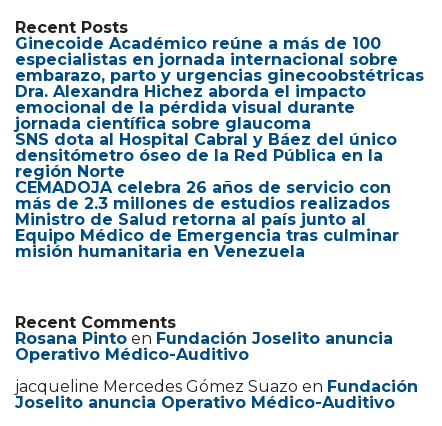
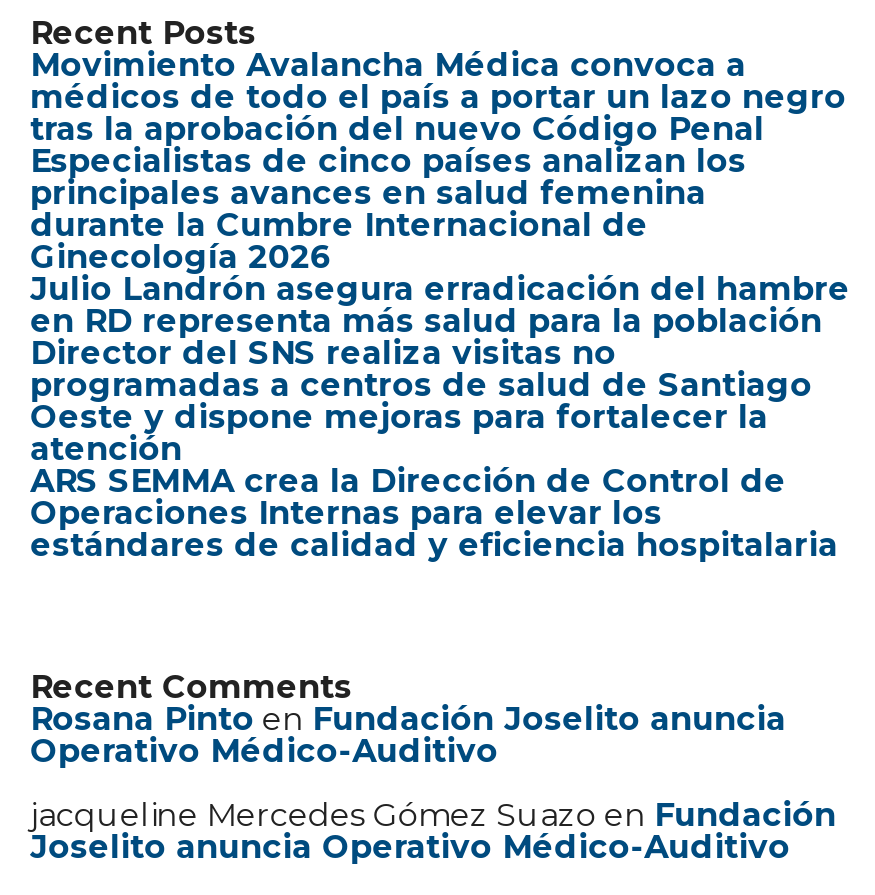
- Ginecoide Académico reúne a más de 100
- especialistas en jornada internacional sobre
- embarazo, parto y urgencias ginecoobstétricas
- Dra. Alexandra Hichez aborda el impacto
- emocional de la pérdida visual durante
- jornada científica sobre glaucoma
- SNS dota al Hospital Cabral y Báez del único
- densitómetro óseo de la Red Pública en la
- región Norte
- CEMADOJA celebra 26 años de servicio con
- más de 2.3 millones de estudios realizados
- Ministro de Salud retorna al país junto al
- Equipo Médico de Emergencia tras culminar
- misión humanitaria en Venezuela
+ Movimiento Avalancha Médica convoca a
+ médicos de todo el país a portar un lazo negro
+ tras la aprobación del nuevo Código Penal
+ Especialistas de cinco países analizan los
+ principales avances en salud femenina
+ durante la Cumbre Internacional de
+ Ginecología 2026
+ Julio Landrón asegura erradicación del hambre
+ en RD representa más salud para la población
+ Director del SNS realiza visitas no
+ programadas a centros de salud de Santiago
+ Oeste y dispone mejoras para fortalecer la
+ atención
+ ARS SEMMA crea la Dirección de Control de
+ Operaciones Internas para elevar los
+ estándares de calidad y eficiencia hospitalaria
